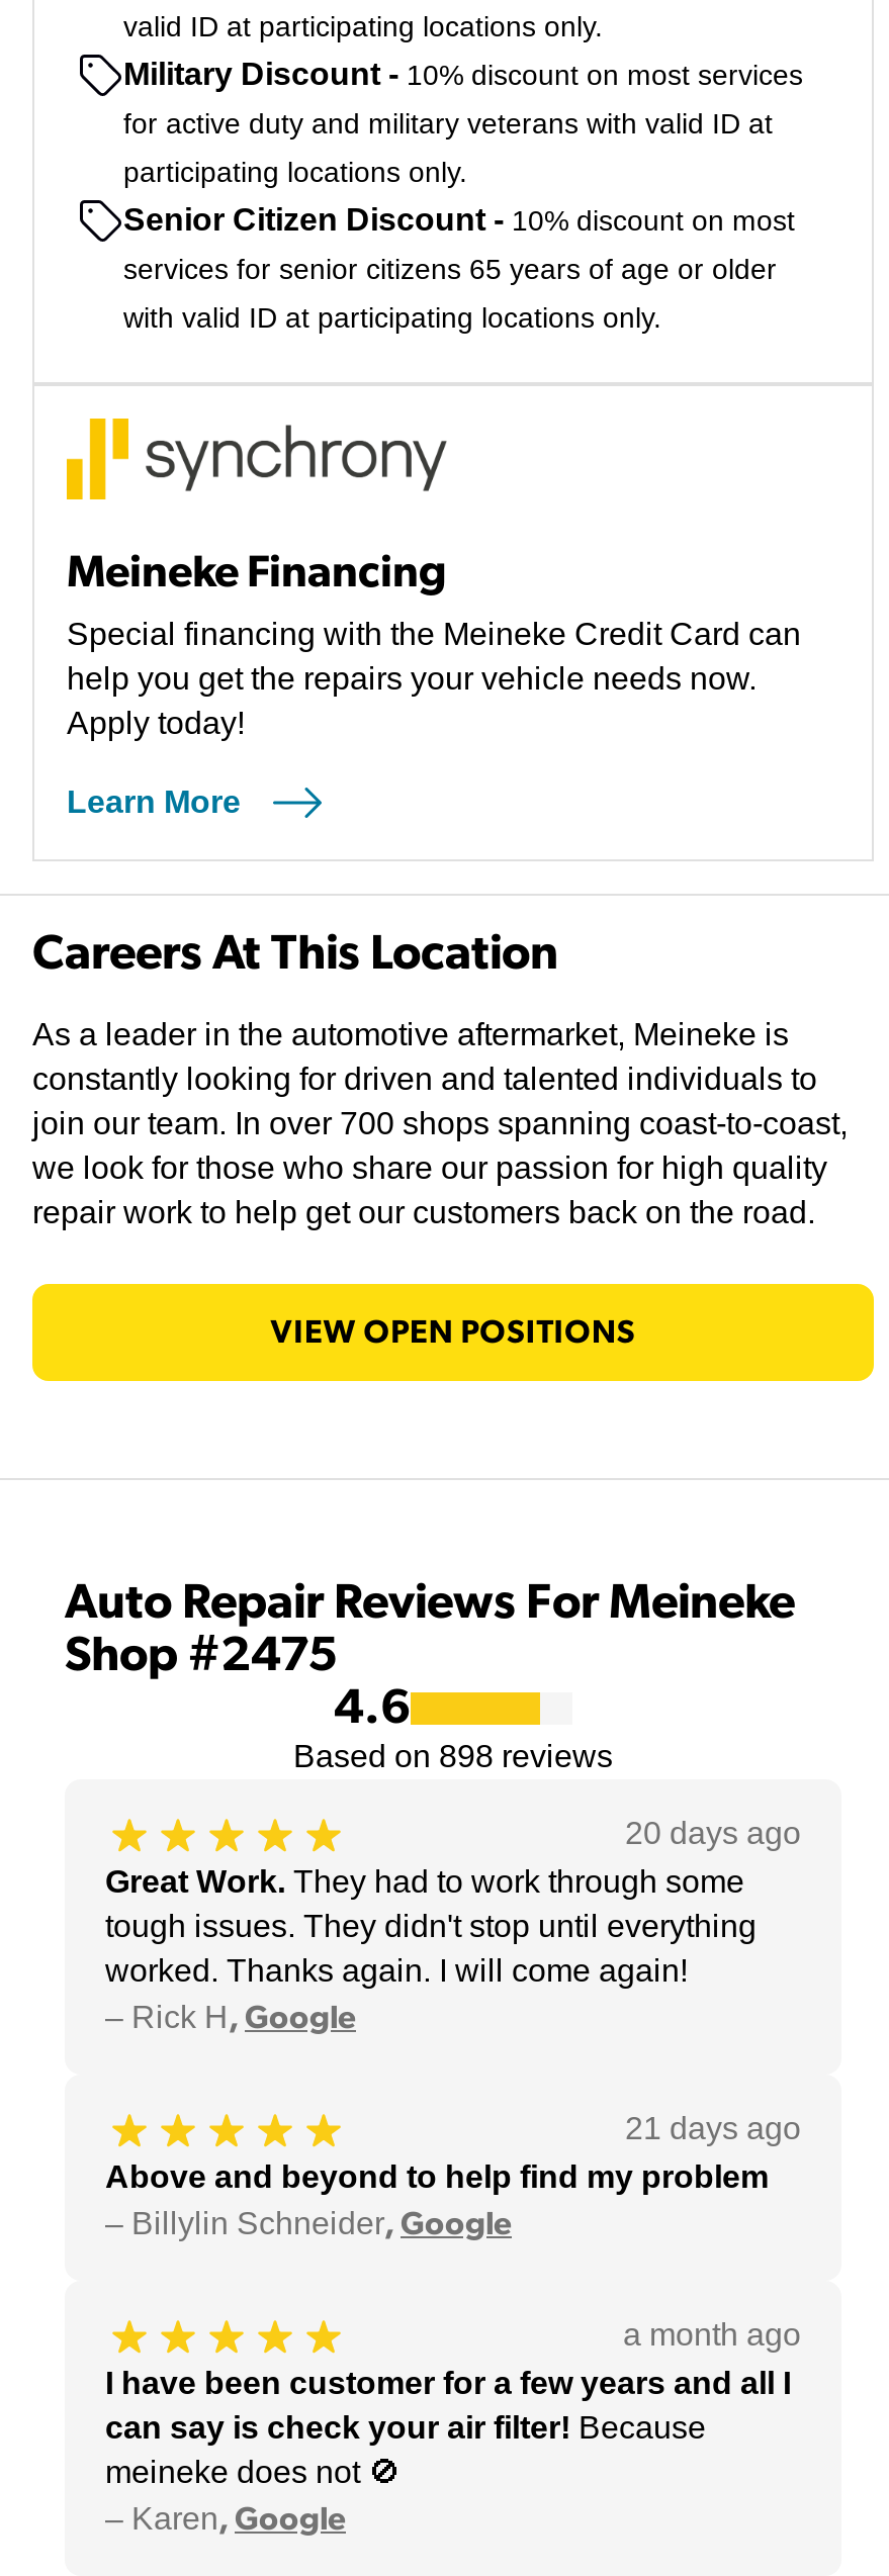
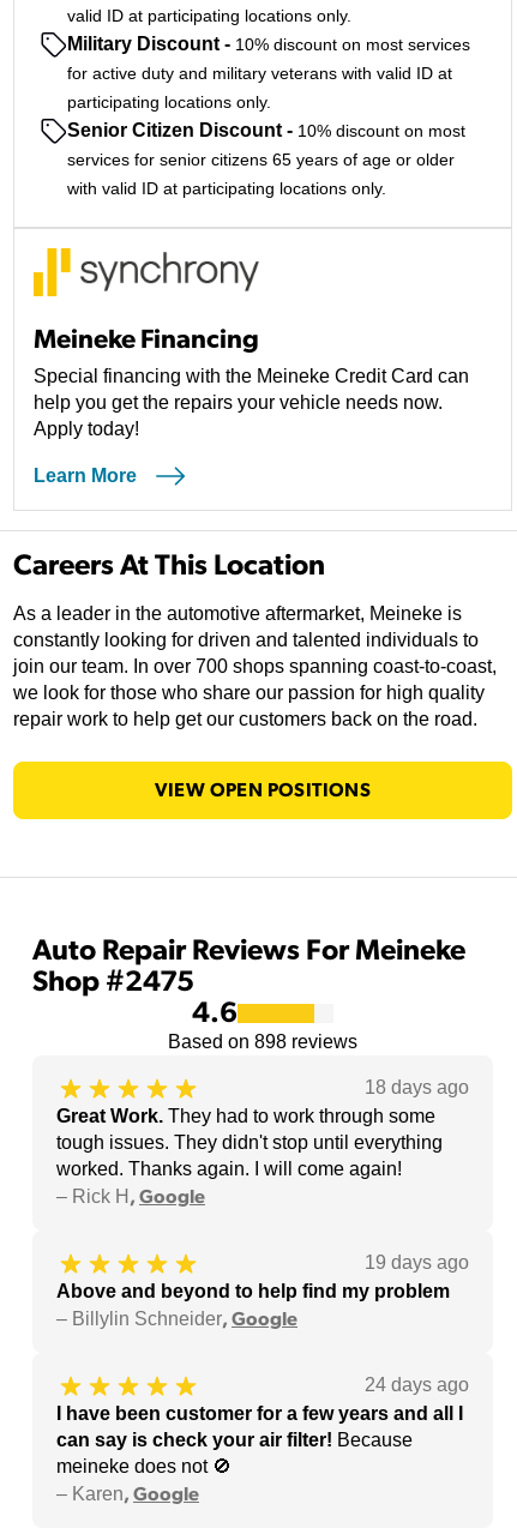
- 20 days ago
+ 18 days ago

- 21 days ago
+ 19 days ago

- a month ago
+ 24 days ago
